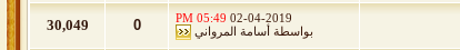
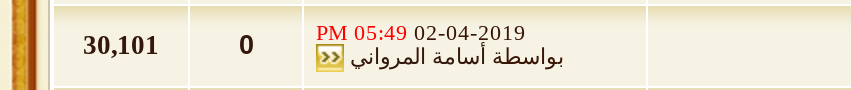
- 30,049
+ 30,101
